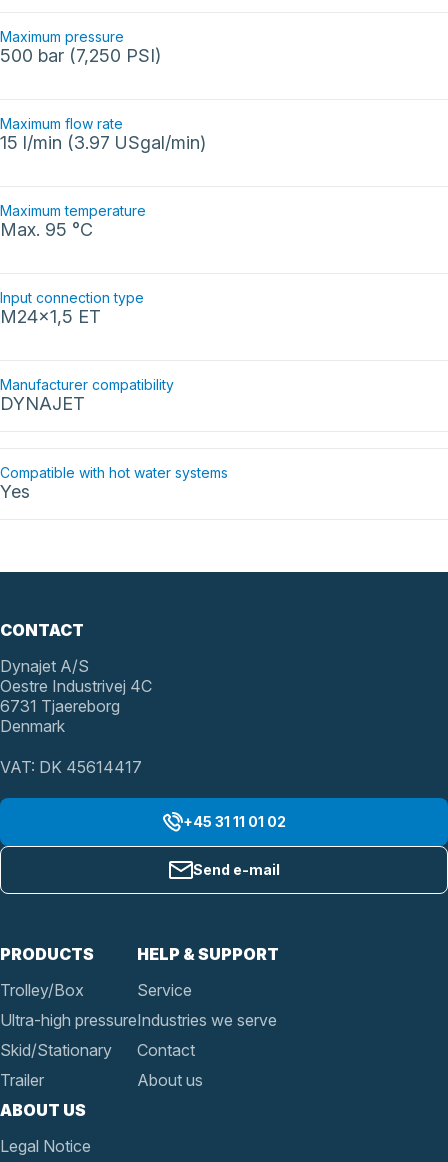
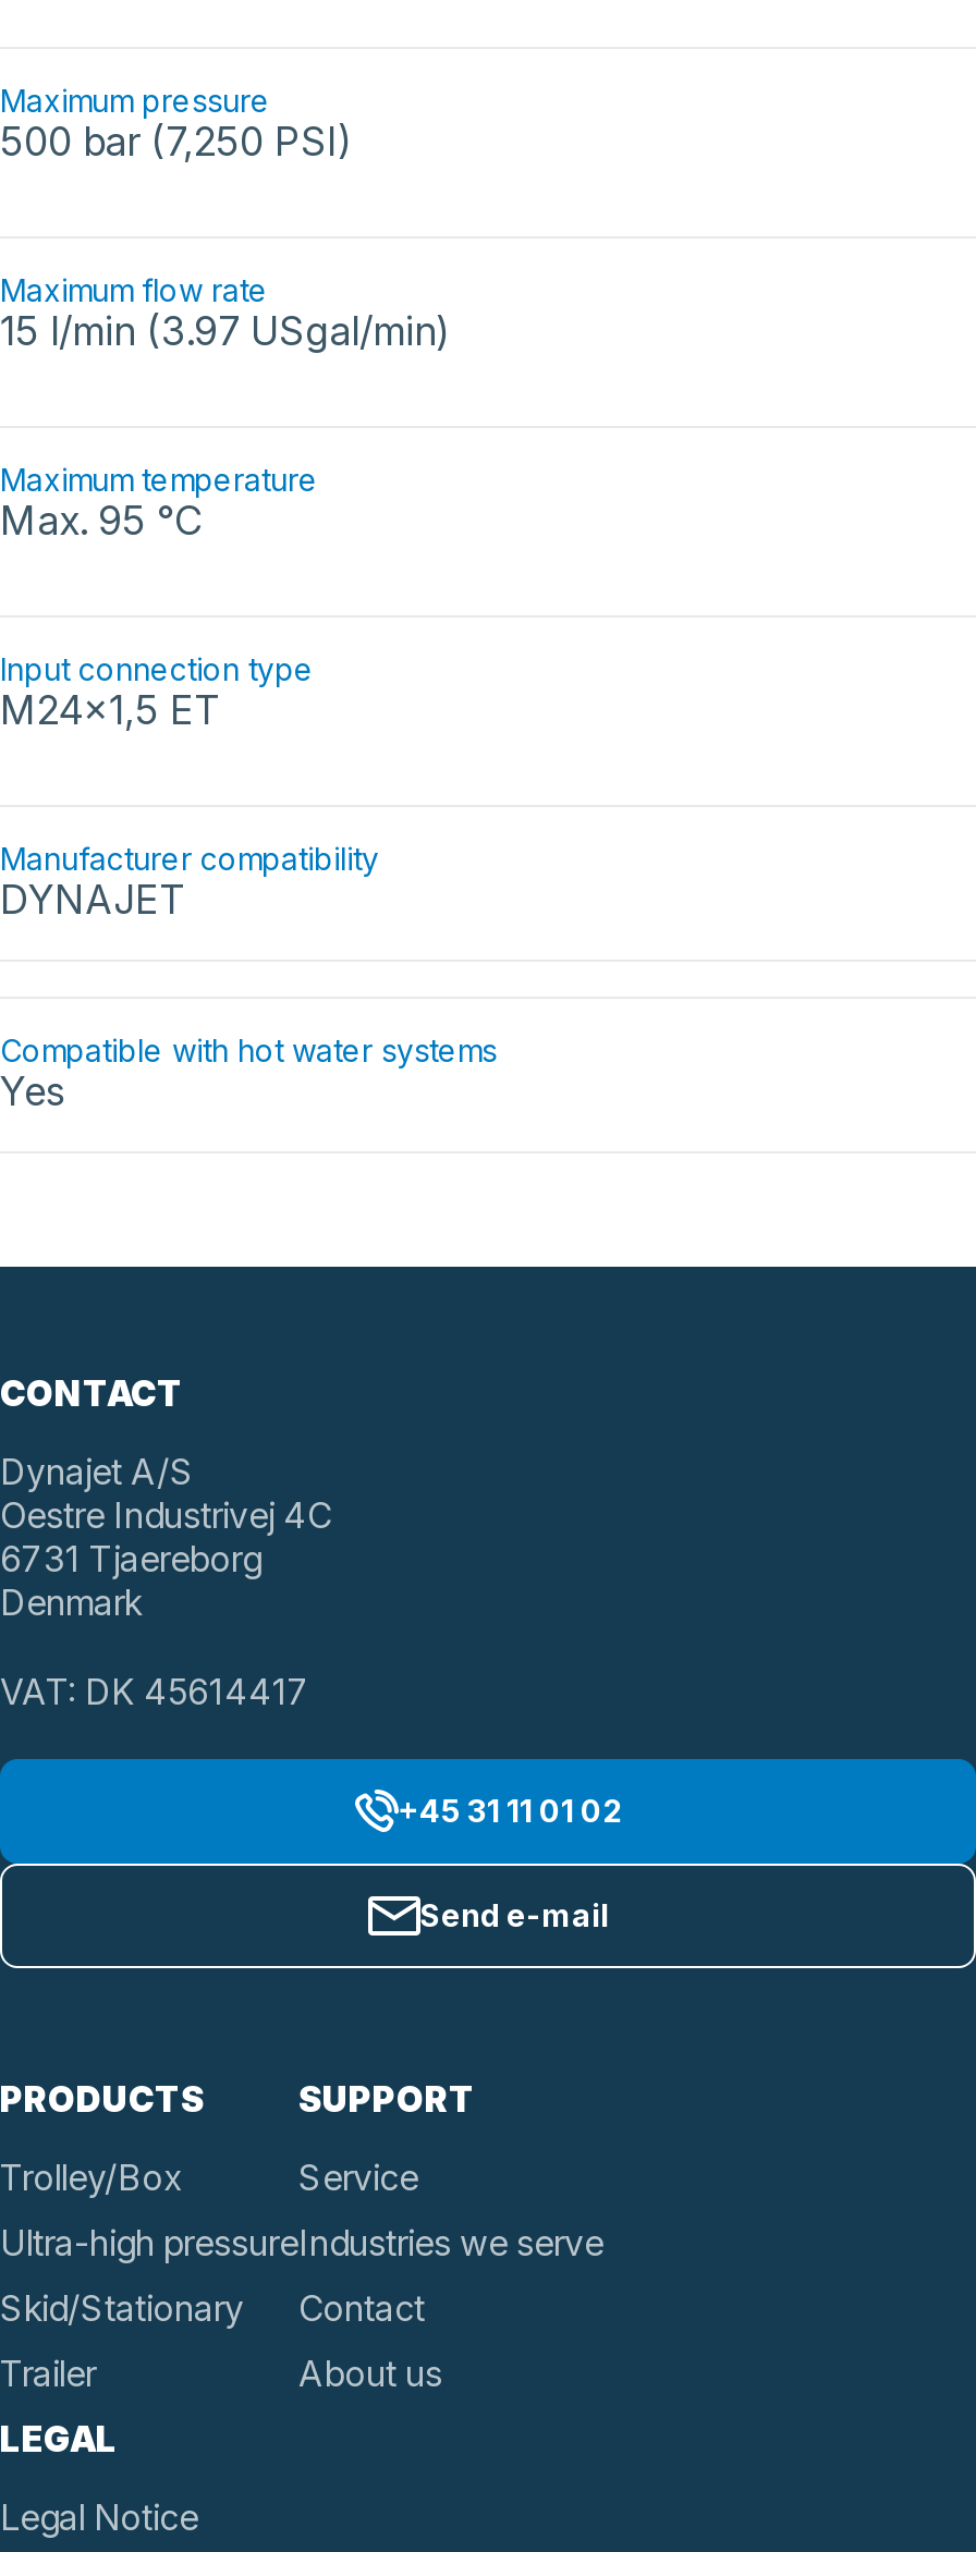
- HELP & SUPPORT
+ SUPPORT

- ABOUT US
+ LEGAL
